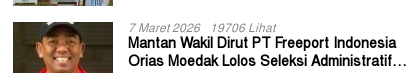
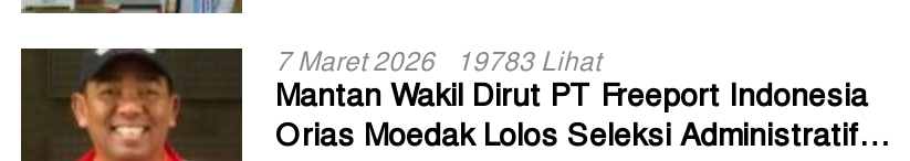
- 7 Maret 2026 19706 Lihat
+ 7 Maret 2026 19783 Lihat
